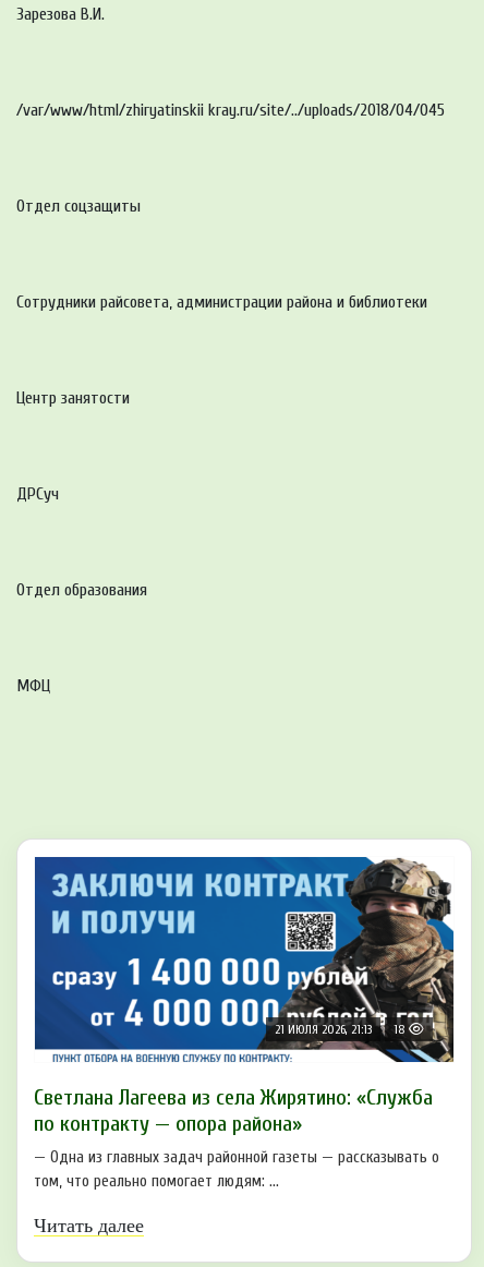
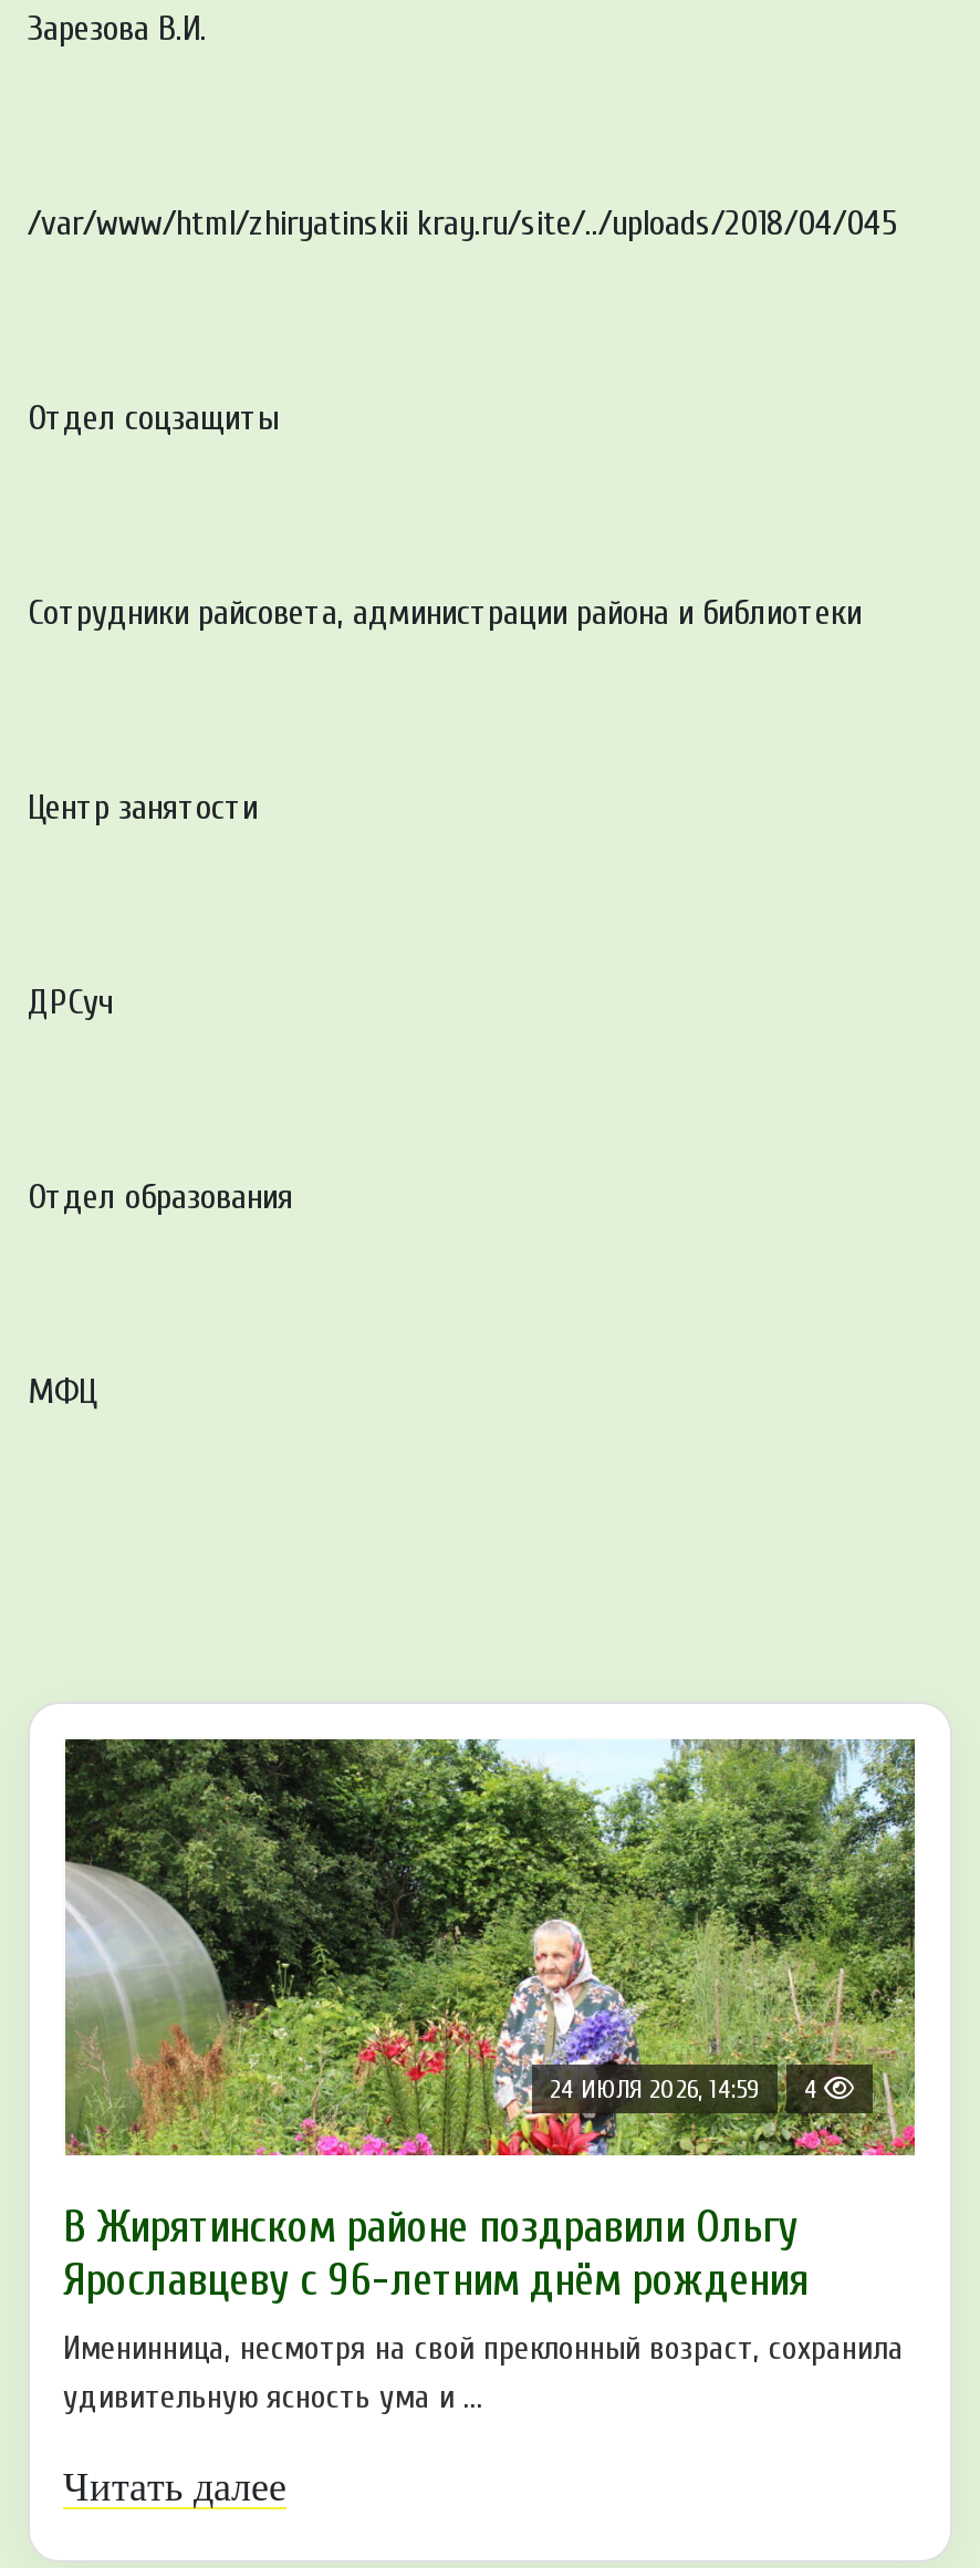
- [image]
- 21 ИЮЛЯ 2026, 21:13
- 18
+ [image]
+ 24 ИЮЛЯ 2026, 14:59
+ 4

- Светлана Лагеева из села Жирятино: «Служба
- по контракту — опора района»
+ В Жирятинском районе поздравили Ольгу
+ Ярославцеву с 96-летним днём рождения

- — Одна из главных задач районной газеты — рассказывать о
- том, что реально помогает людям: ...
+ Именинница, несмотря на свой преклонный возраст, сохранила
+ удивительную ясность ума и ...
